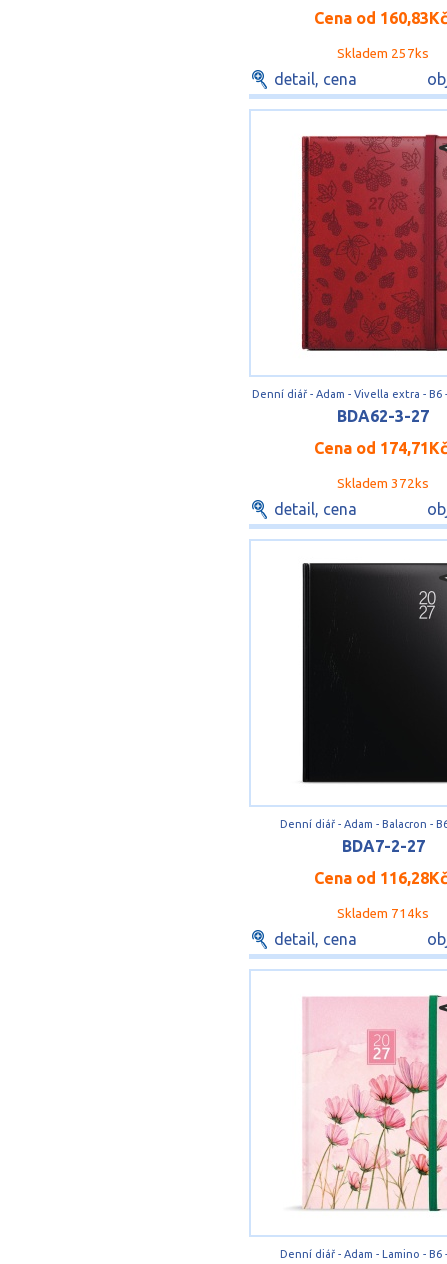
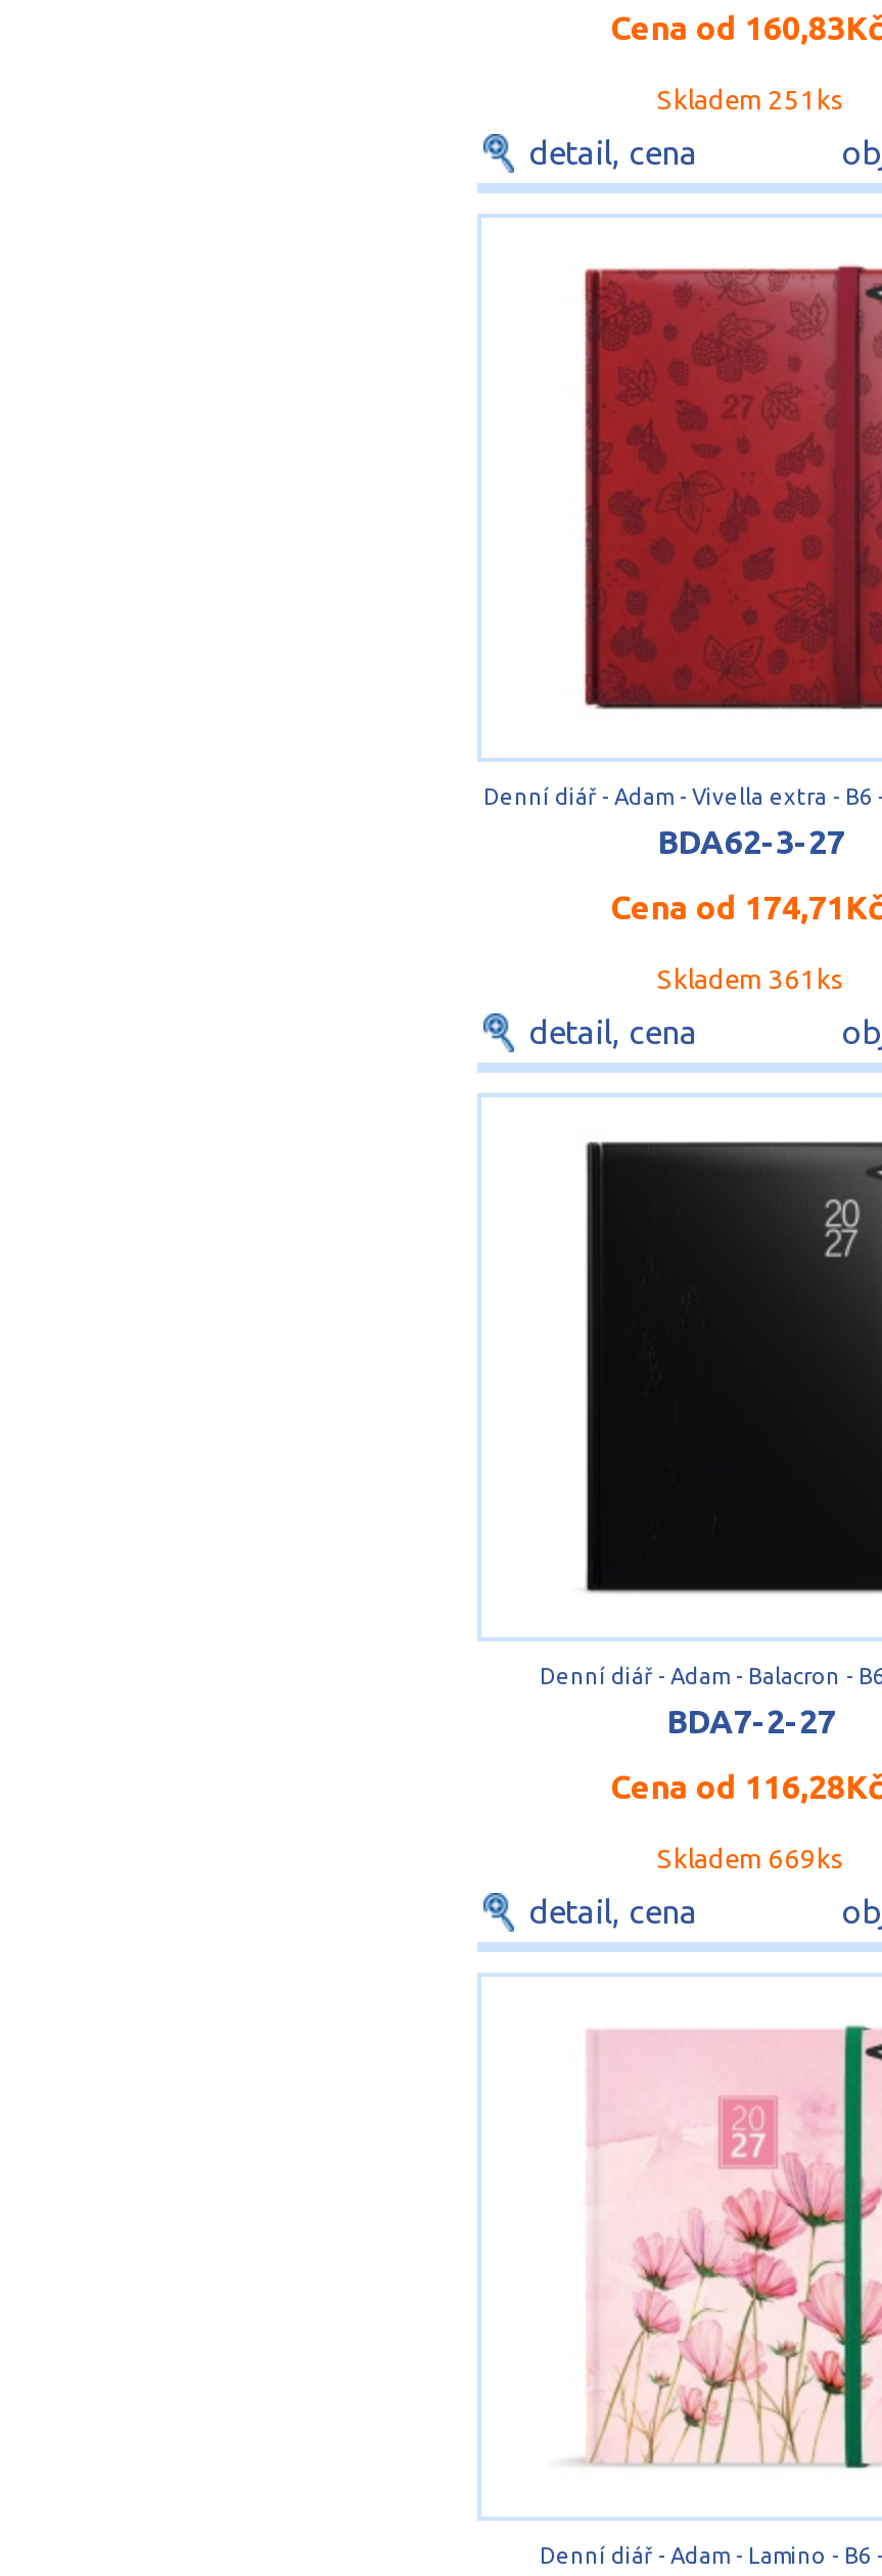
- Skladem 257ks
+ Skladem 251ks

- Skladem 372ks
+ Skladem 361ks

- Skladem 714ks
+ Skladem 669ks
